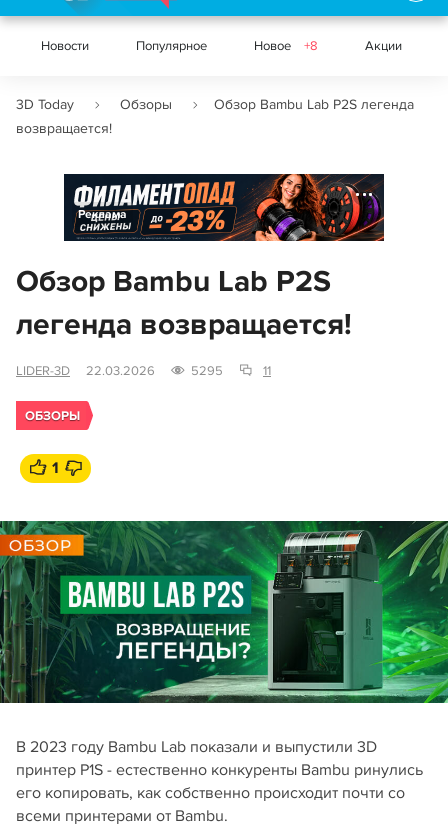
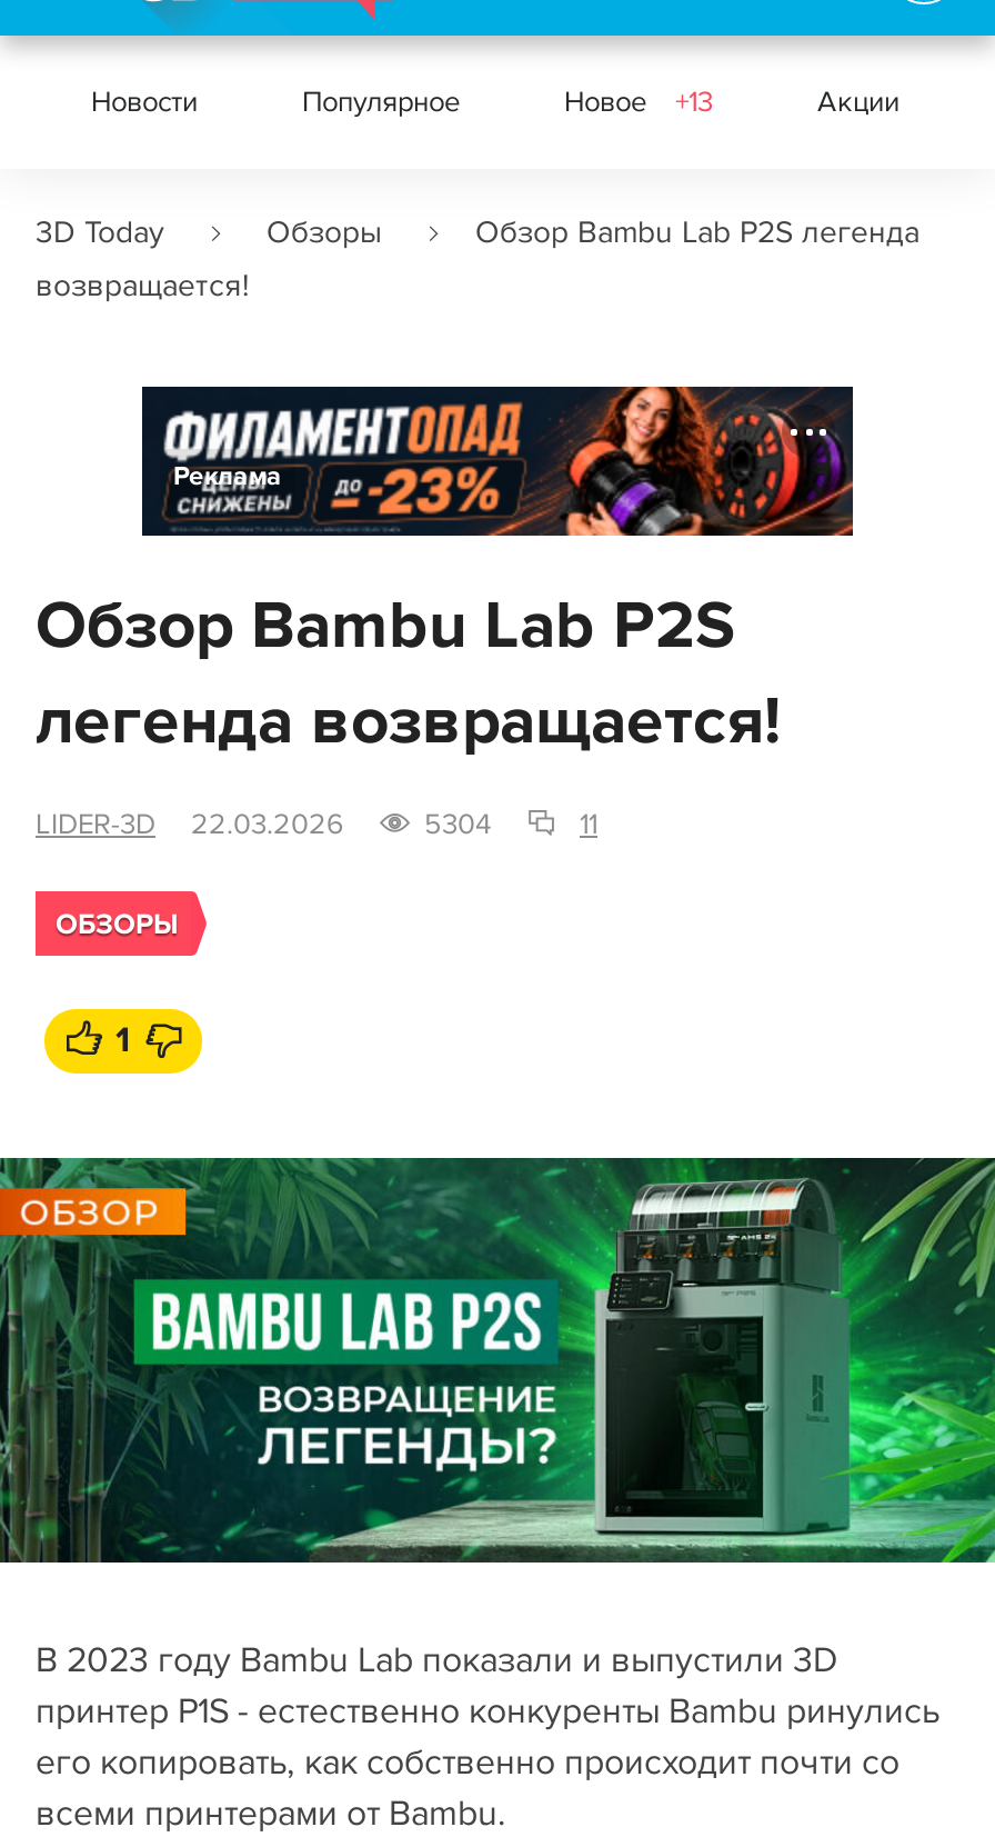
- Новое +8
+ Новое +13

- 5295
+ 5304
